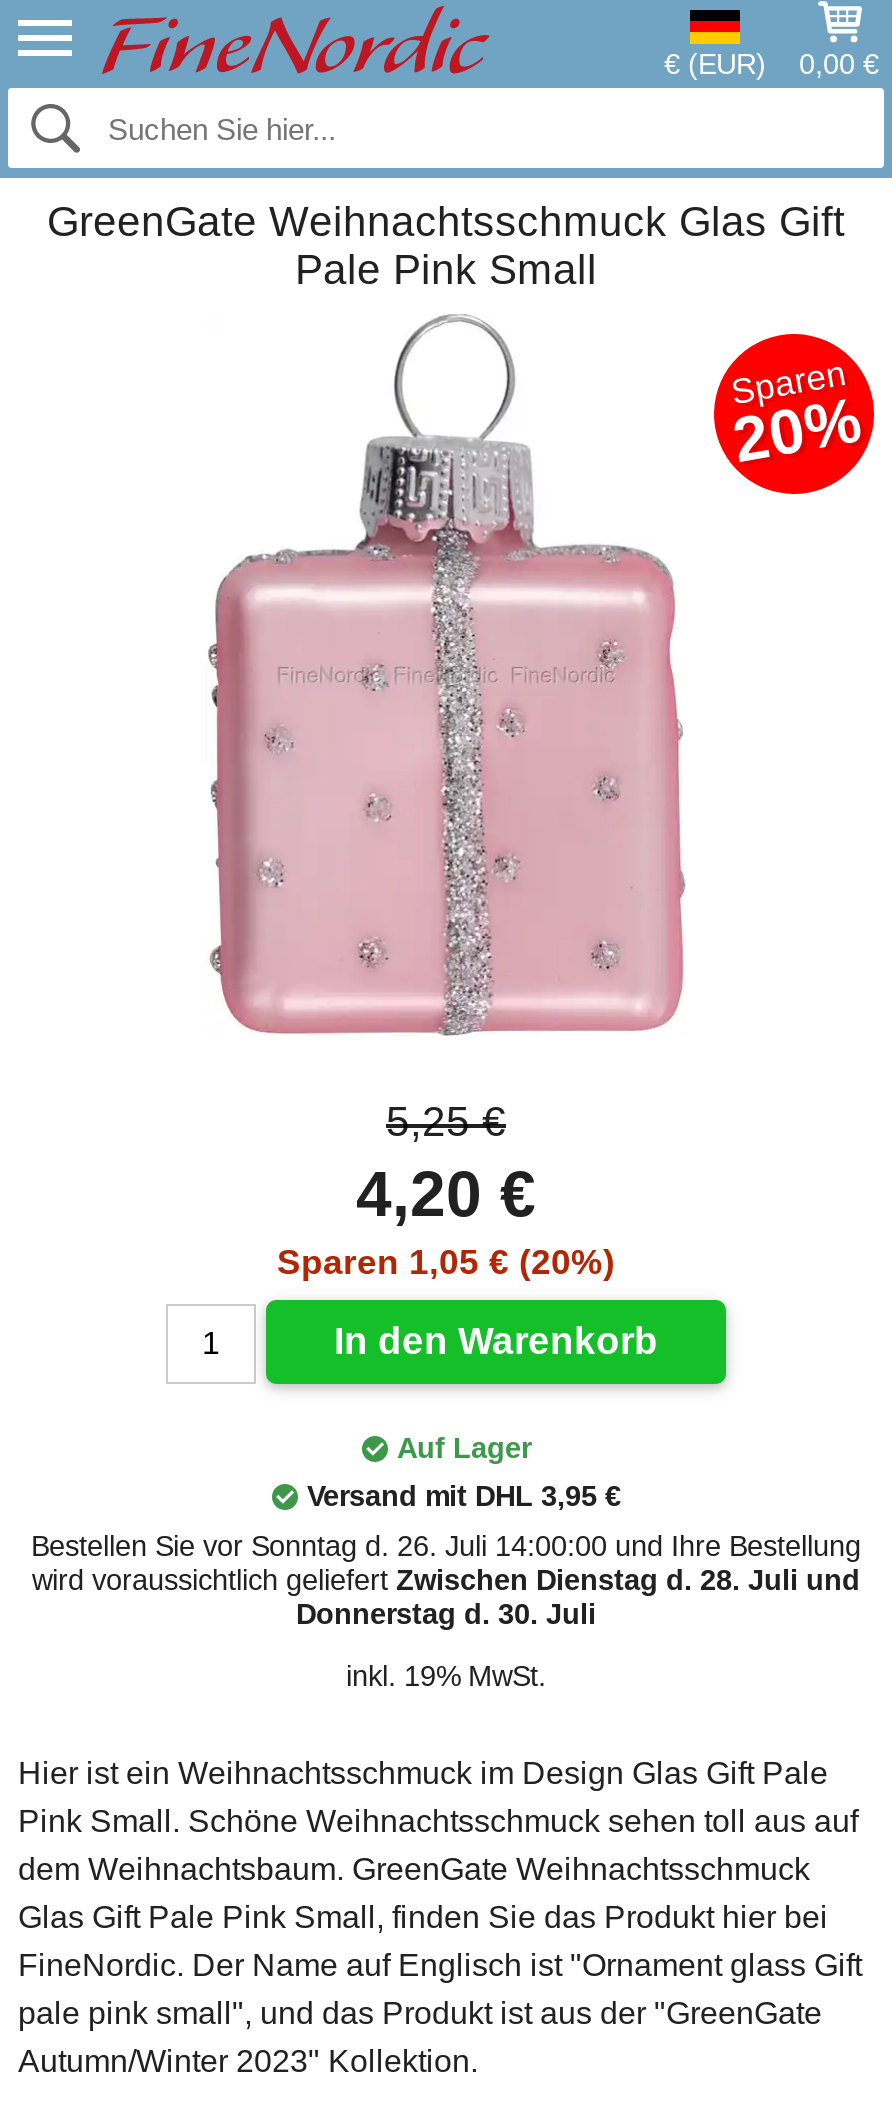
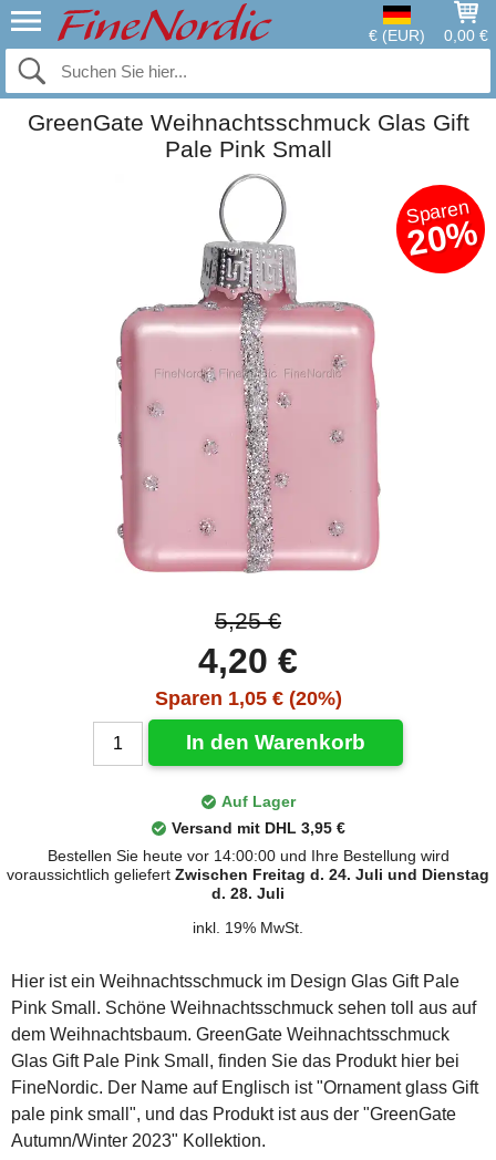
- Bestellen Sie vor Sonntag d. 26. Juli 14:00:00 und Ihre Bestellung
- wird voraussichtlich geliefert Zwischen Dienstag d. 28. Juli und
- Donnerstag d. 30. Juli
+ Bestellen Sie heute vor 14:00:00 und Ihre Bestellung wird
+ voraussichtlich geliefert Zwischen Freitag d. 24. Juli und Dienstag
+ d. 28. Juli
